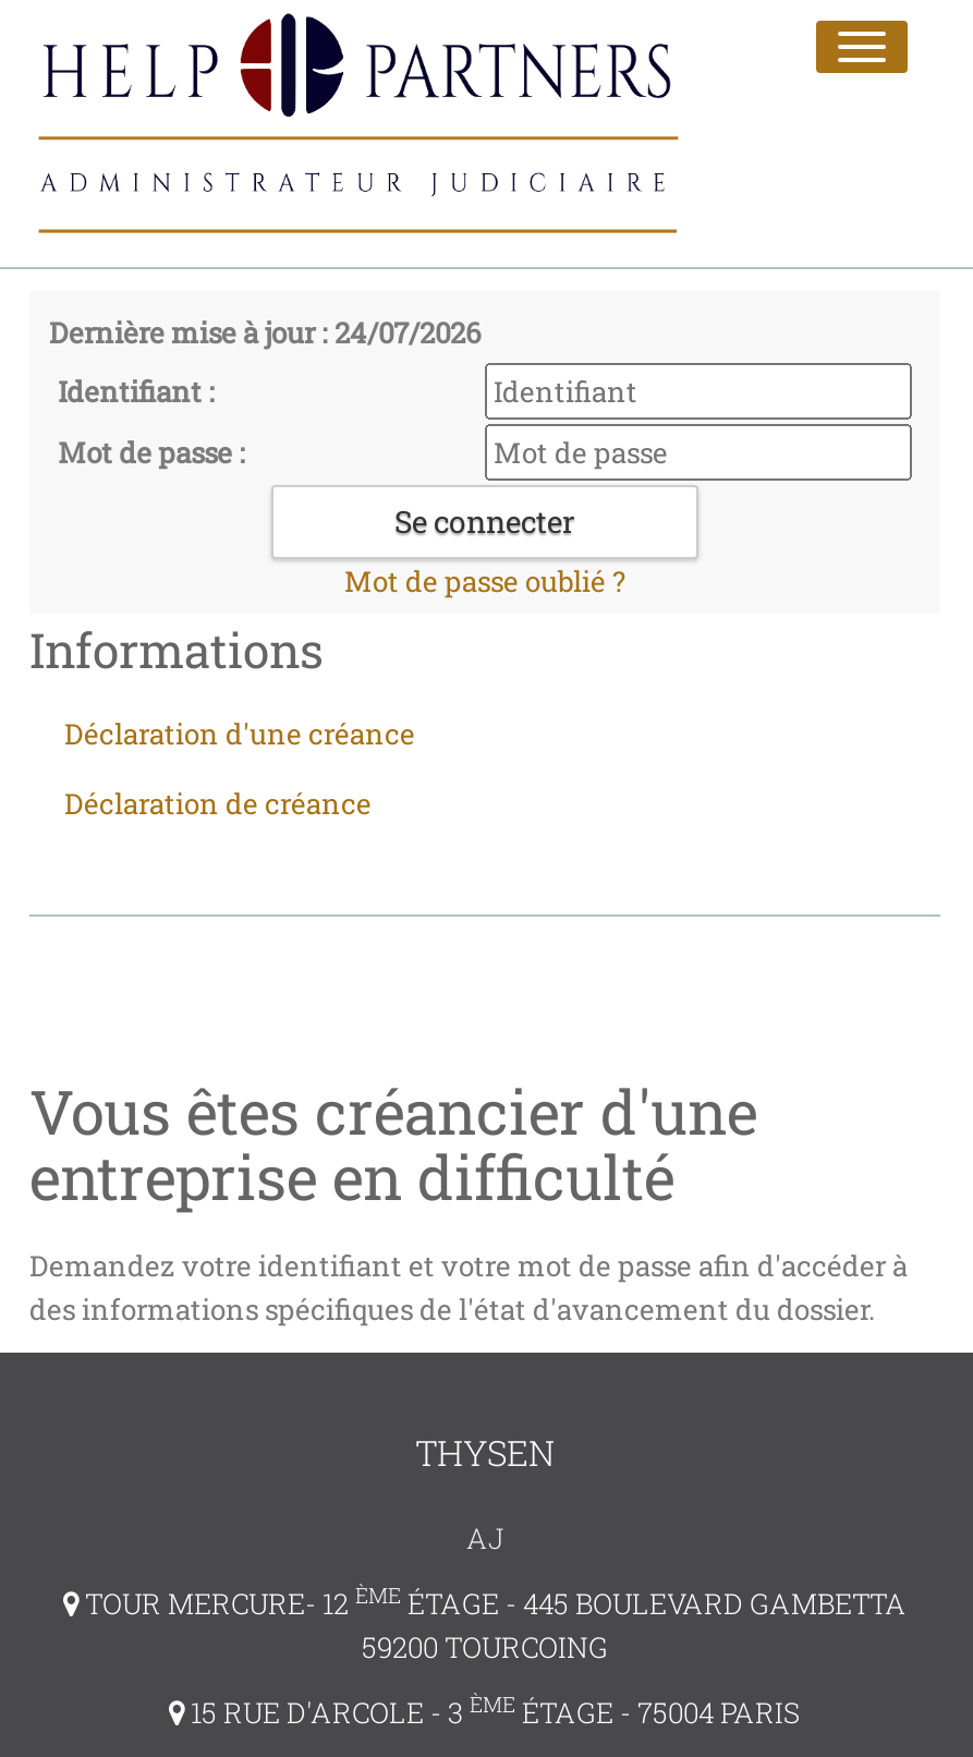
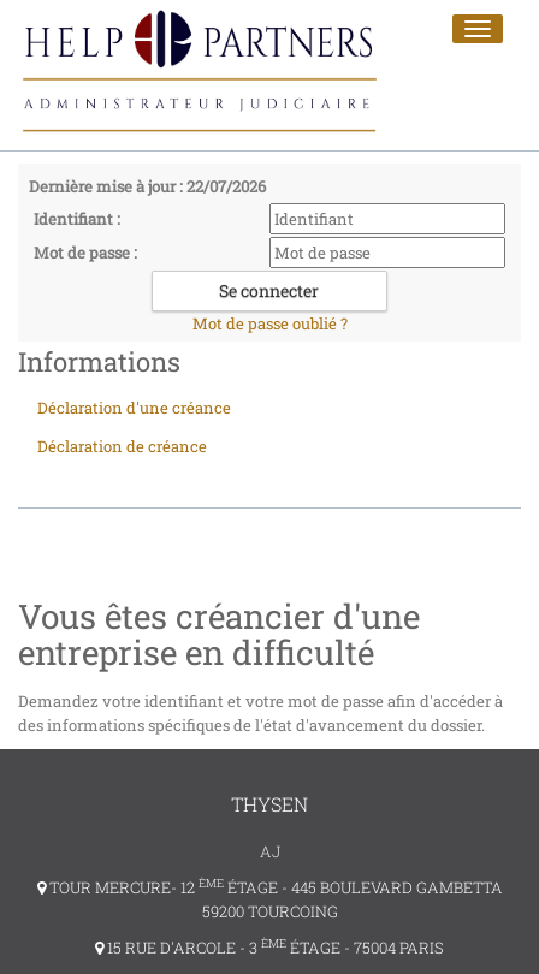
- Dernière mise à jour : 24/07/2026
+ Dernière mise à jour : 22/07/2026
